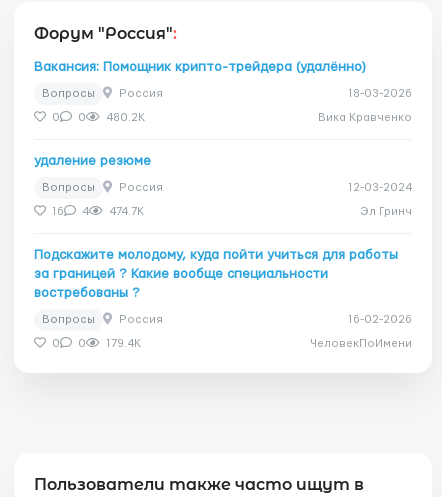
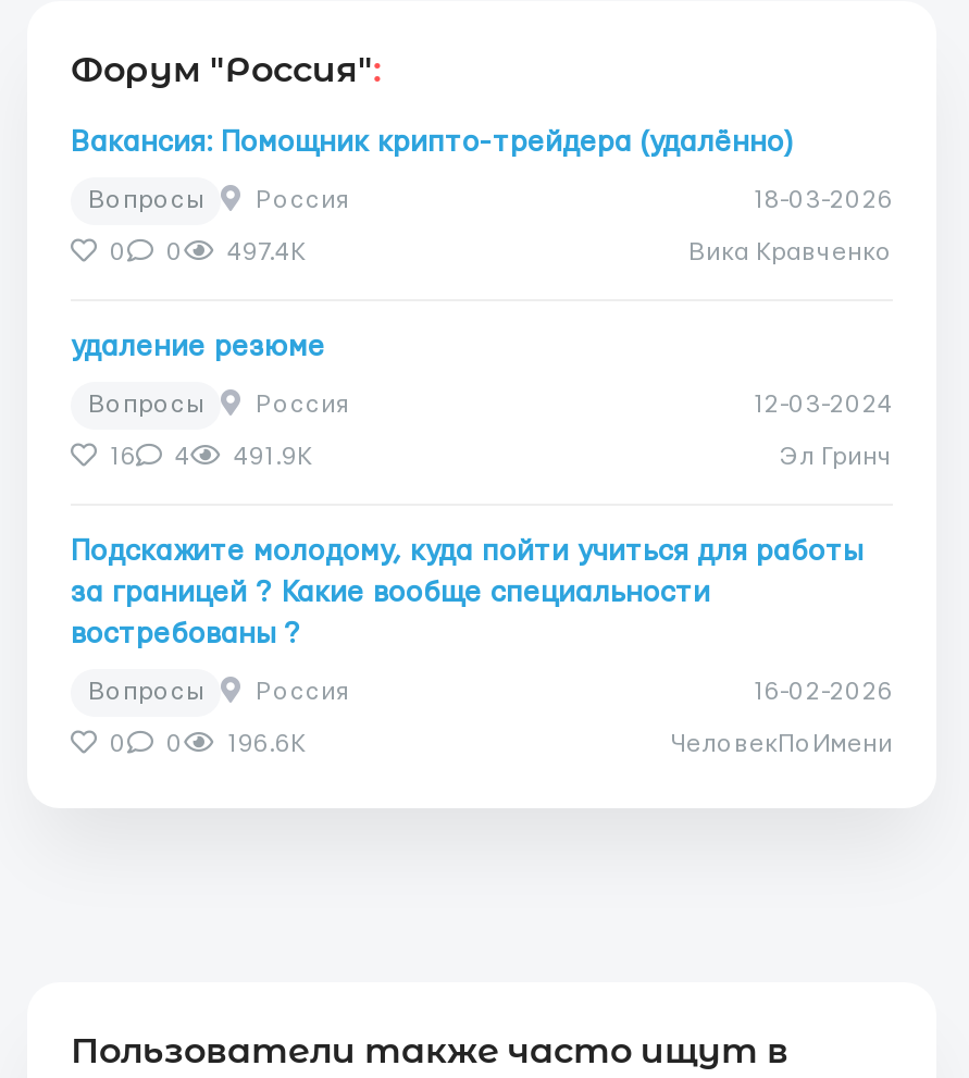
- 0 0 480.2K
+ 0 0 497.4K

- 16 4 474.7K
+ 16 4 491.9K

- 0 0 179.4K
+ 0 0 196.6K
